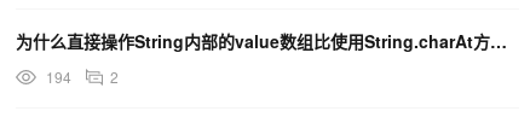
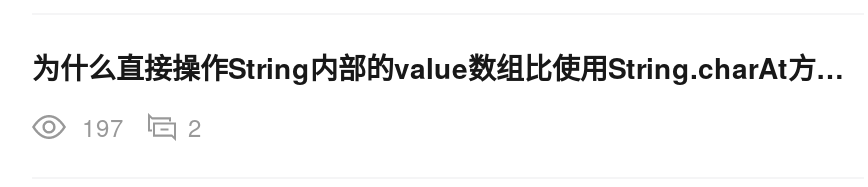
- 194 2
+ 197 2
